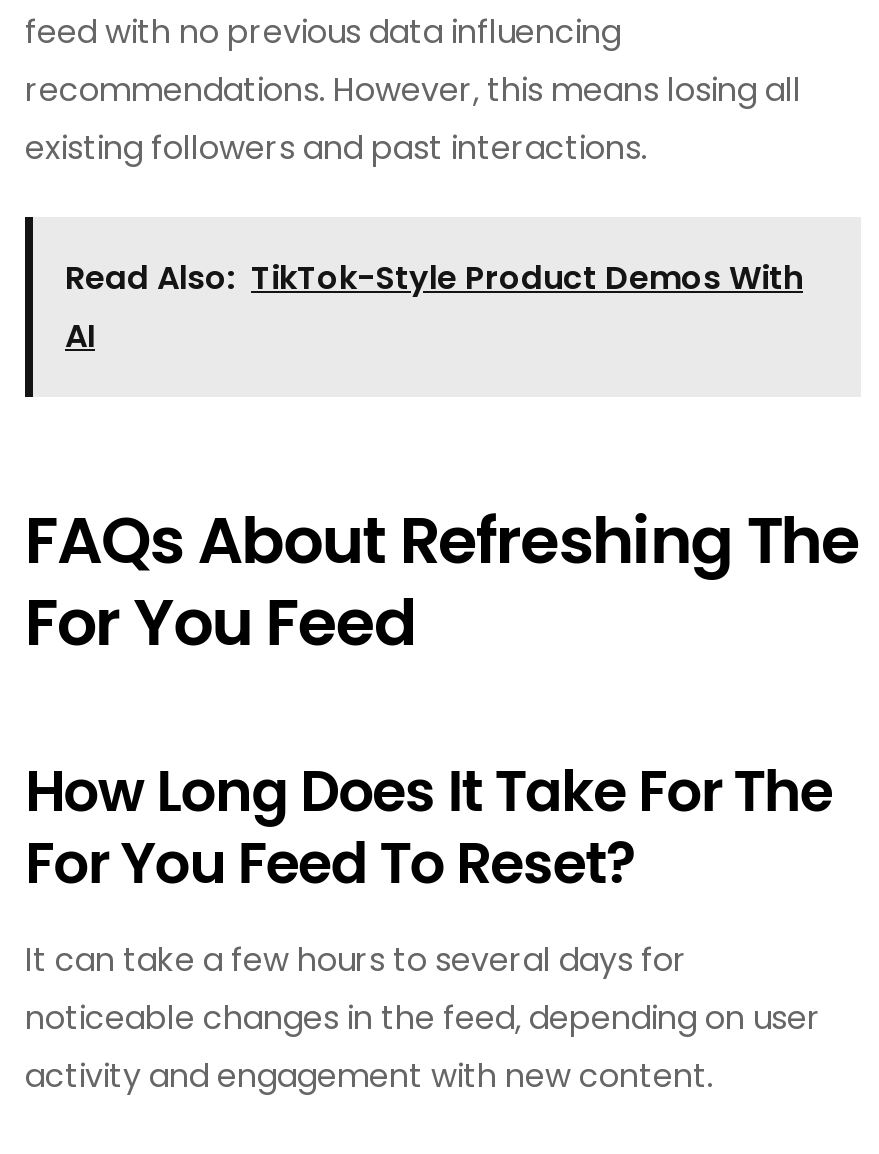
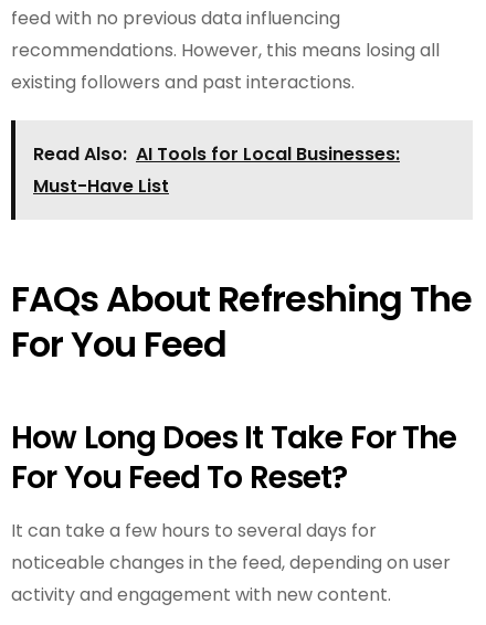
- Read Also: TikTok-Style Product Demos With
- AI
+ Read Also: AI Tools for Local Businesses:
+ Must-Have List
